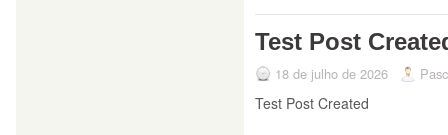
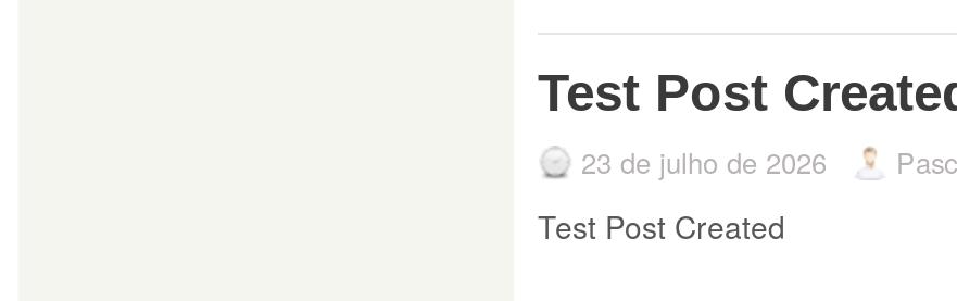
- 18 de julho de 2026
+ 23 de julho de 2026
